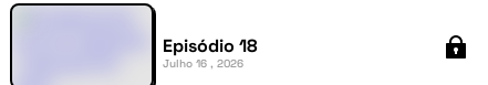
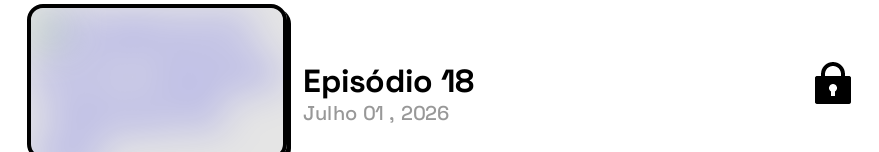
- Julho 16 , 2026
+ Julho 01 , 2026
